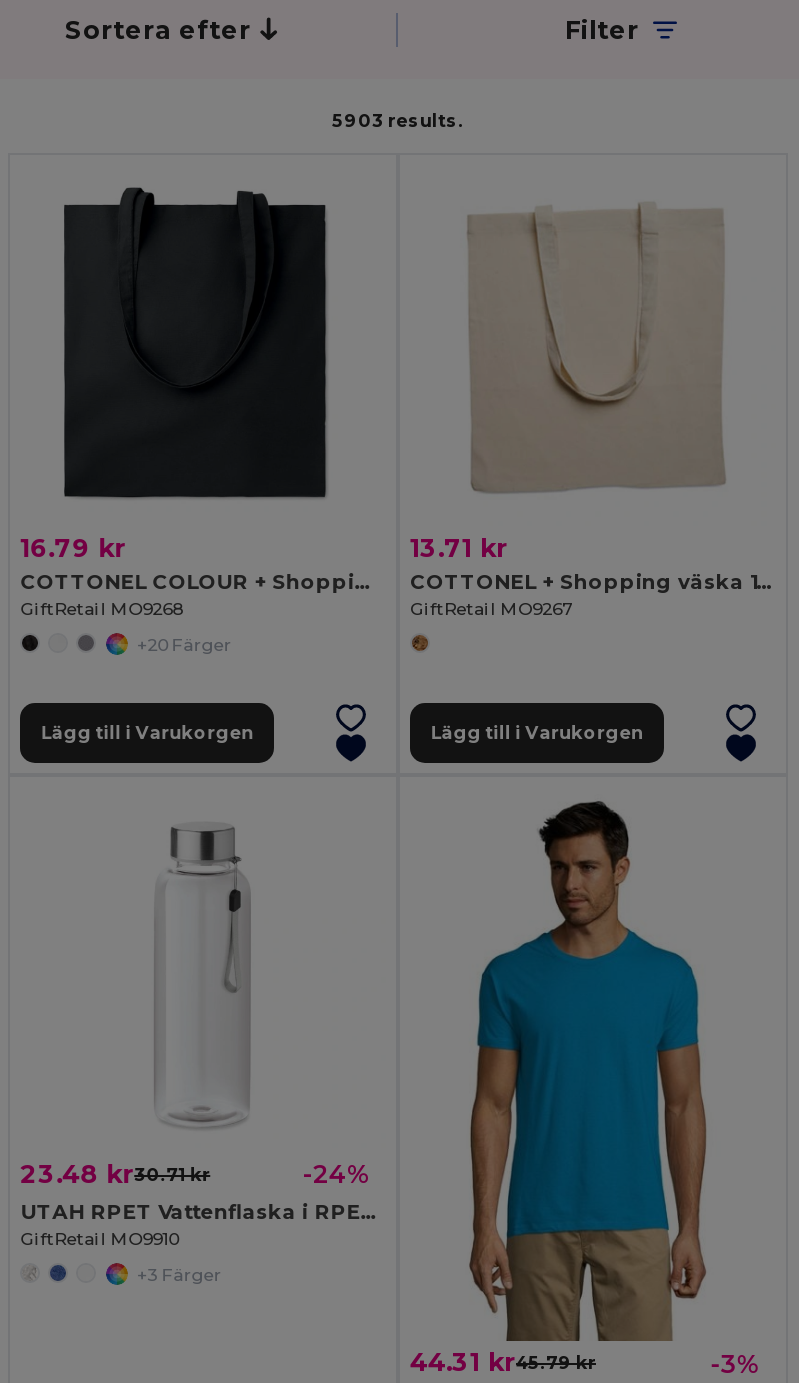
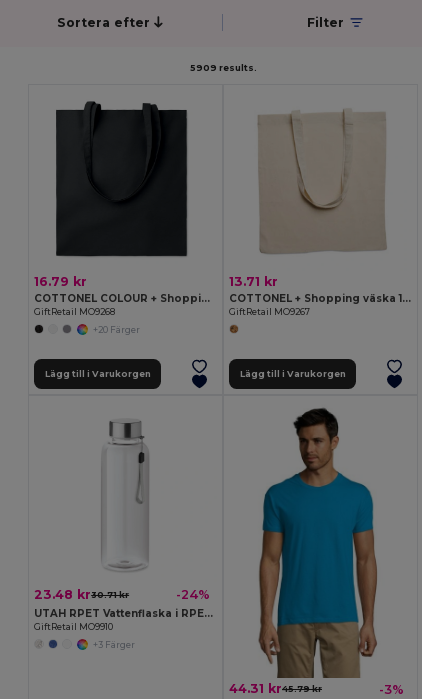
- 5903 results.
+ 5909 results.
